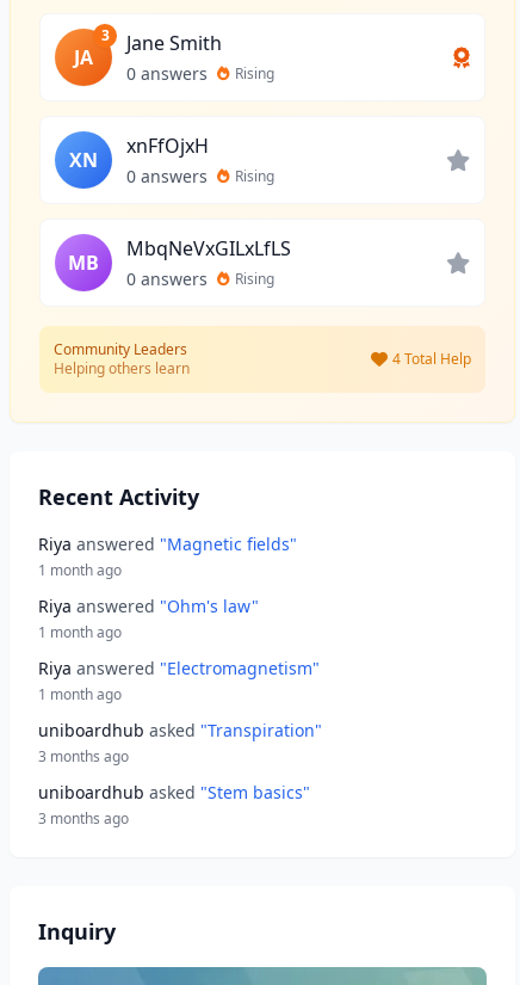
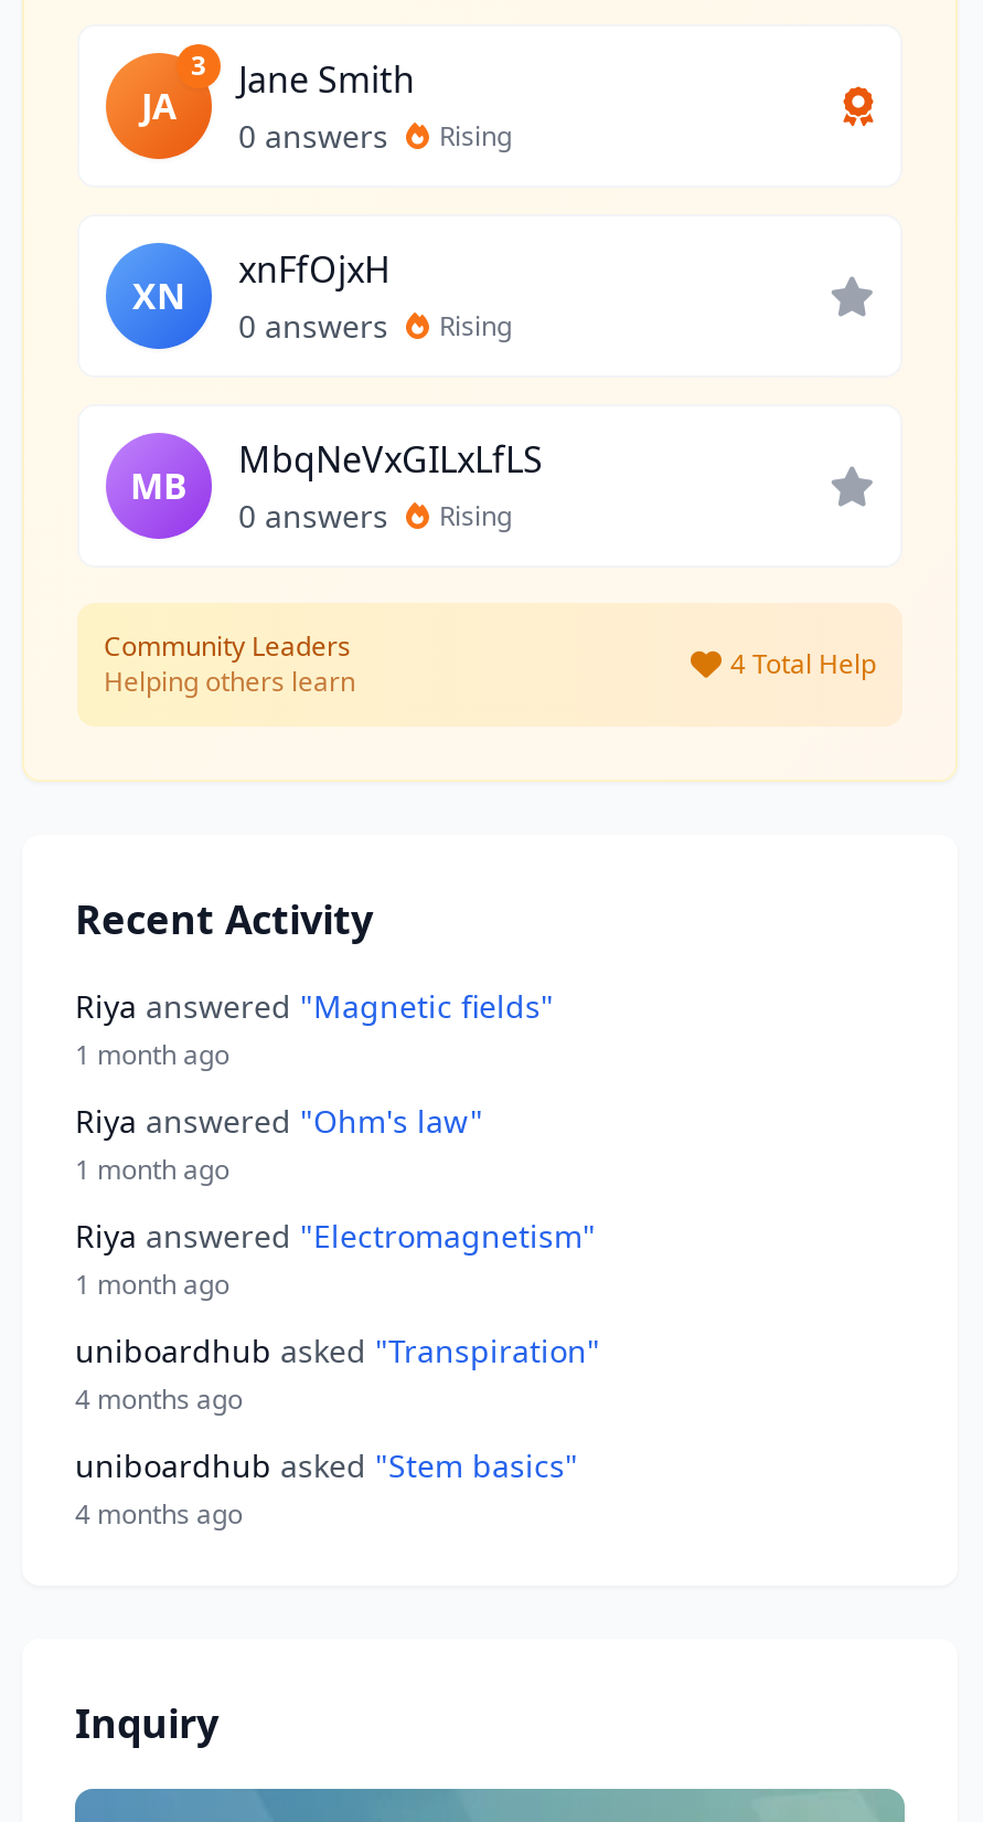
- 3 months ago
+ 4 months ago

- 3 months ago
+ 4 months ago
